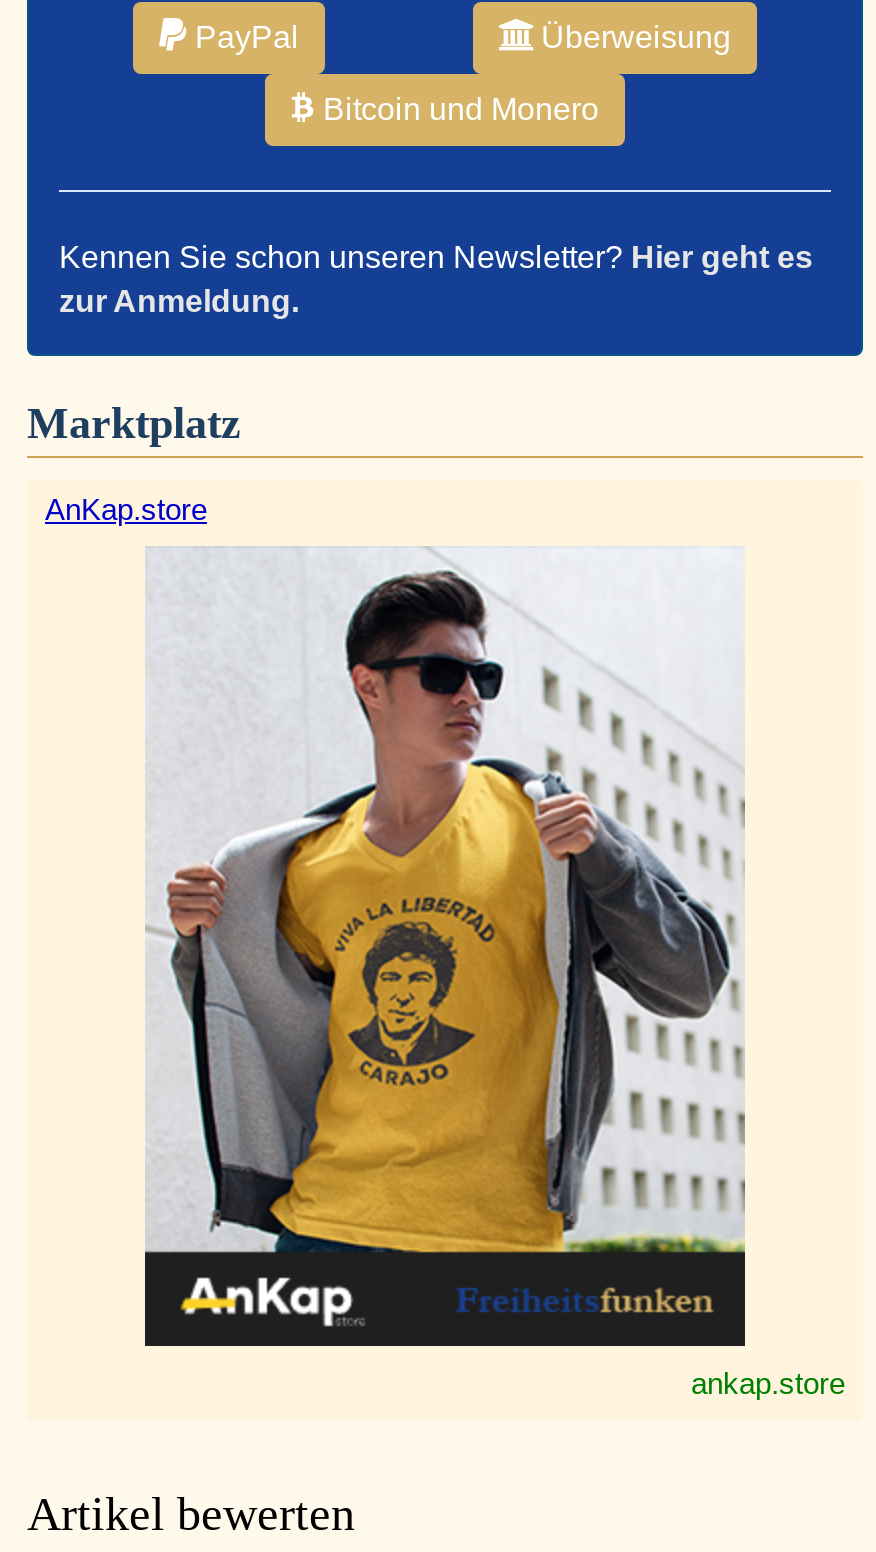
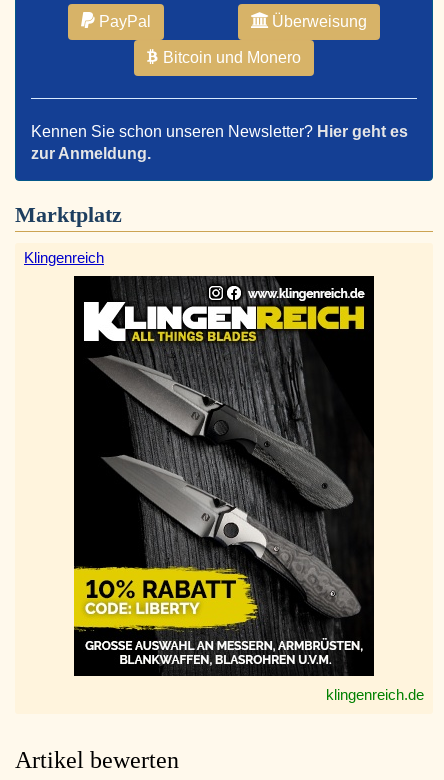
- AnKap.store
+ Klingenreich

- [image]
- ankap.store
+ [image]
+ klingenreich.de
